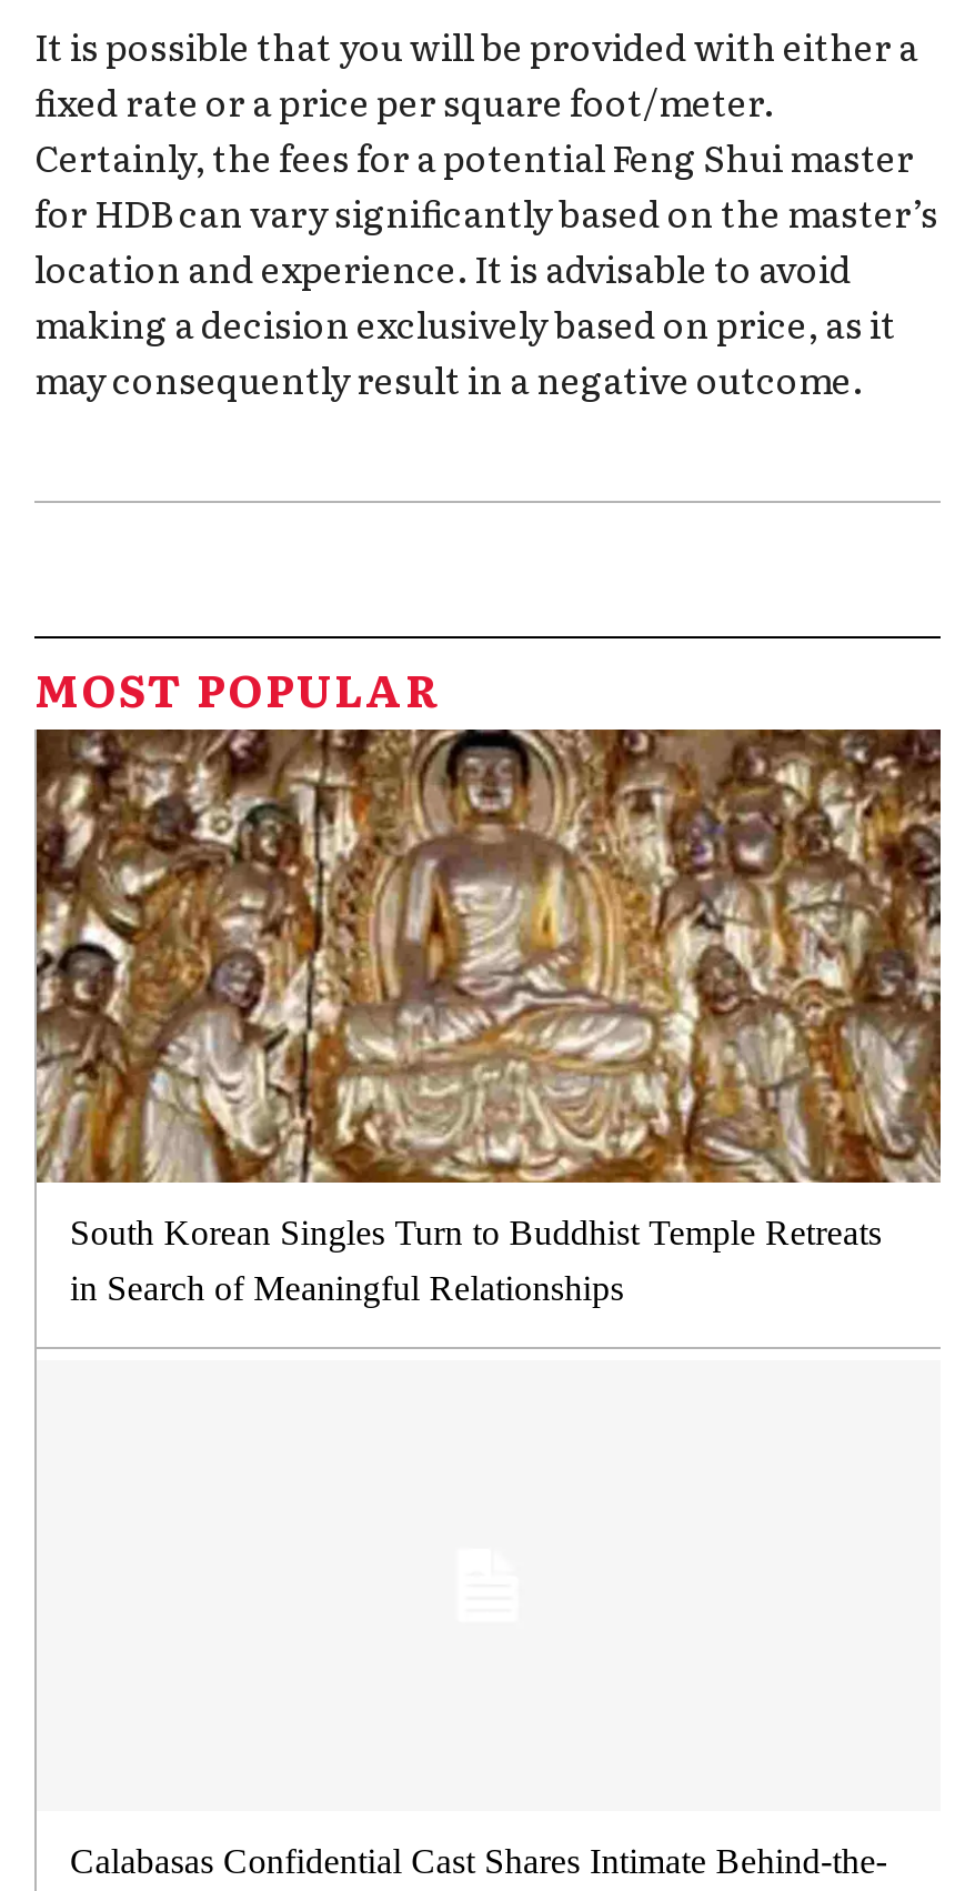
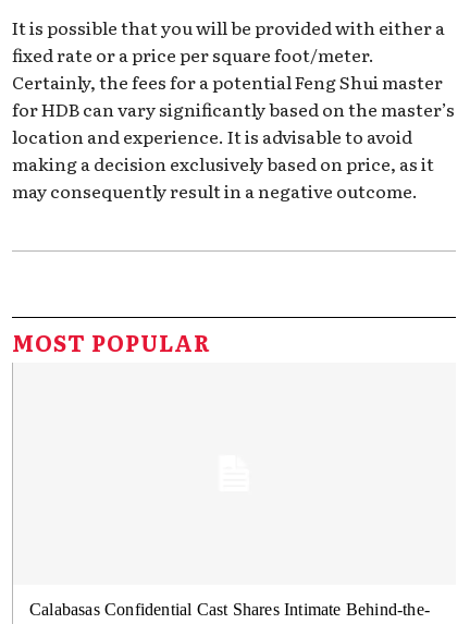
- [image]
- South Korean Singles Turn to Buddhist Temple Retreats
- in Search of Meaningful Relationships
